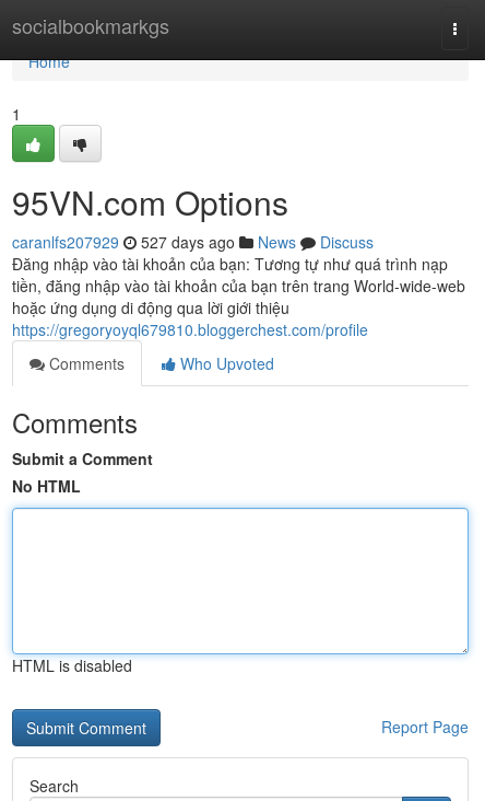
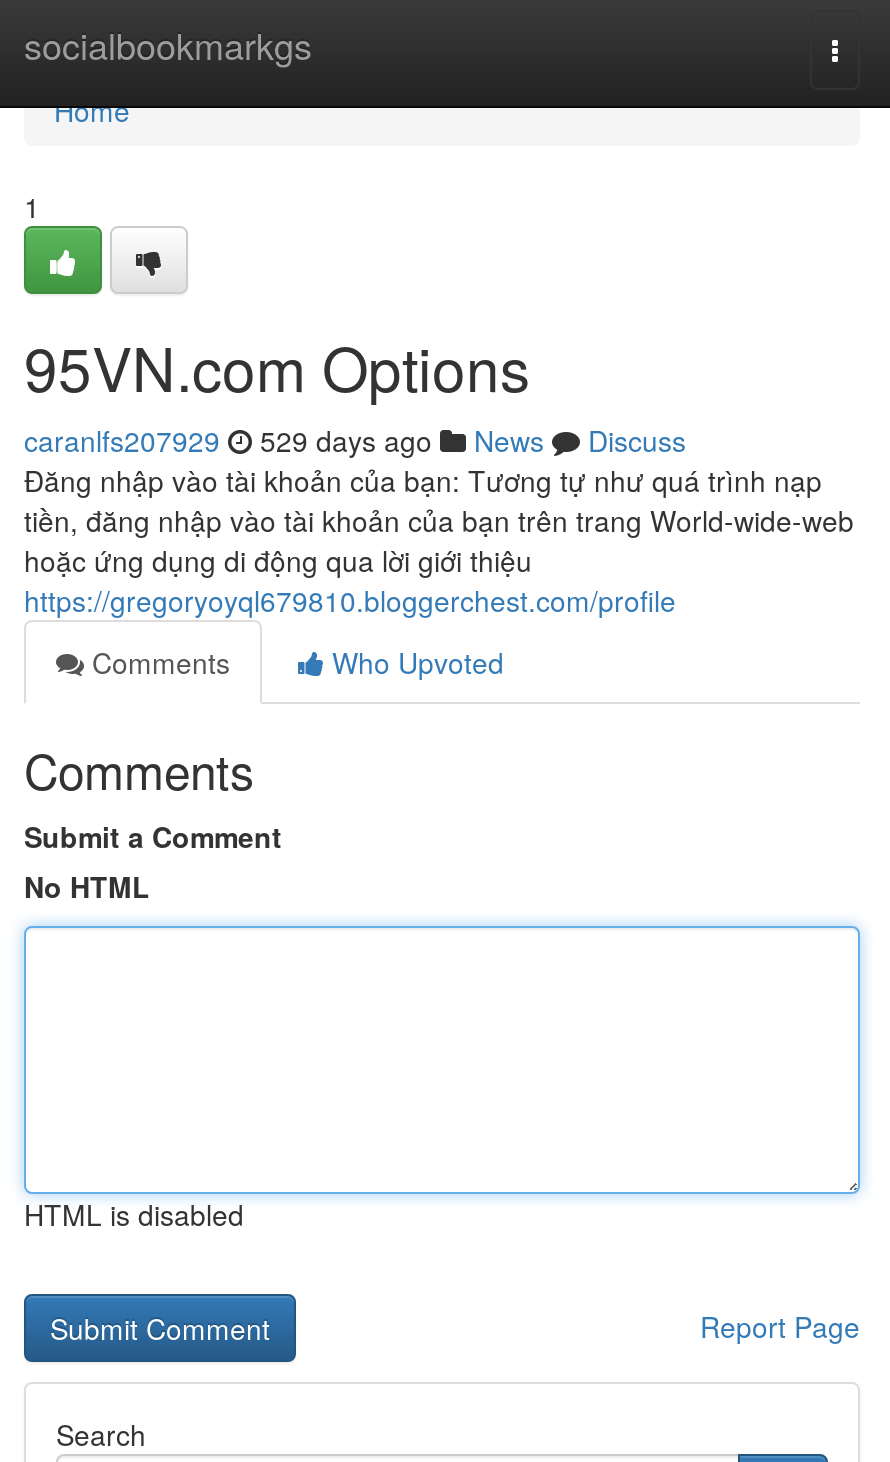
- caranlfs207929 527 days ago News Discuss
+ caranlfs207929 529 days ago News Discuss
